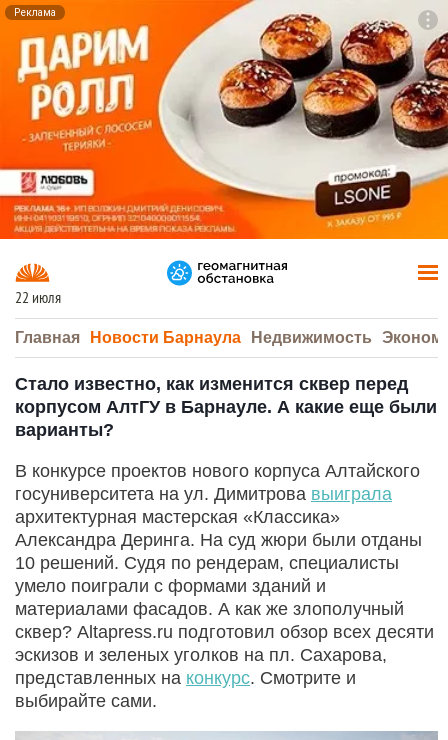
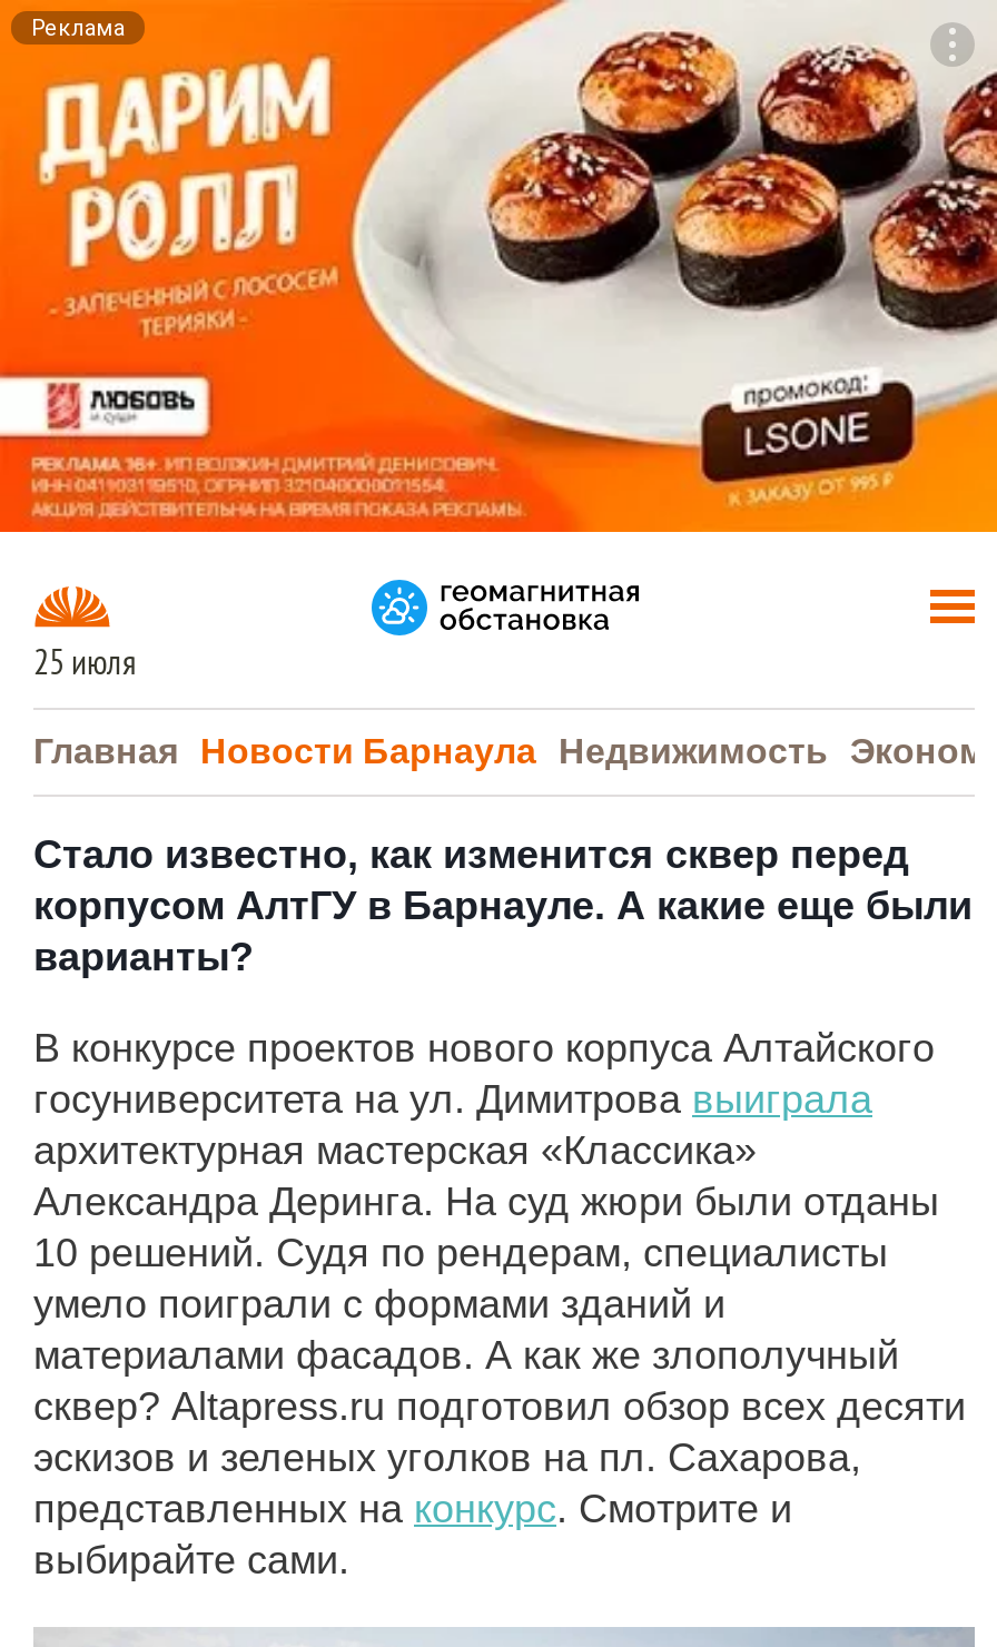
- 22 июля
+ 25 июля
